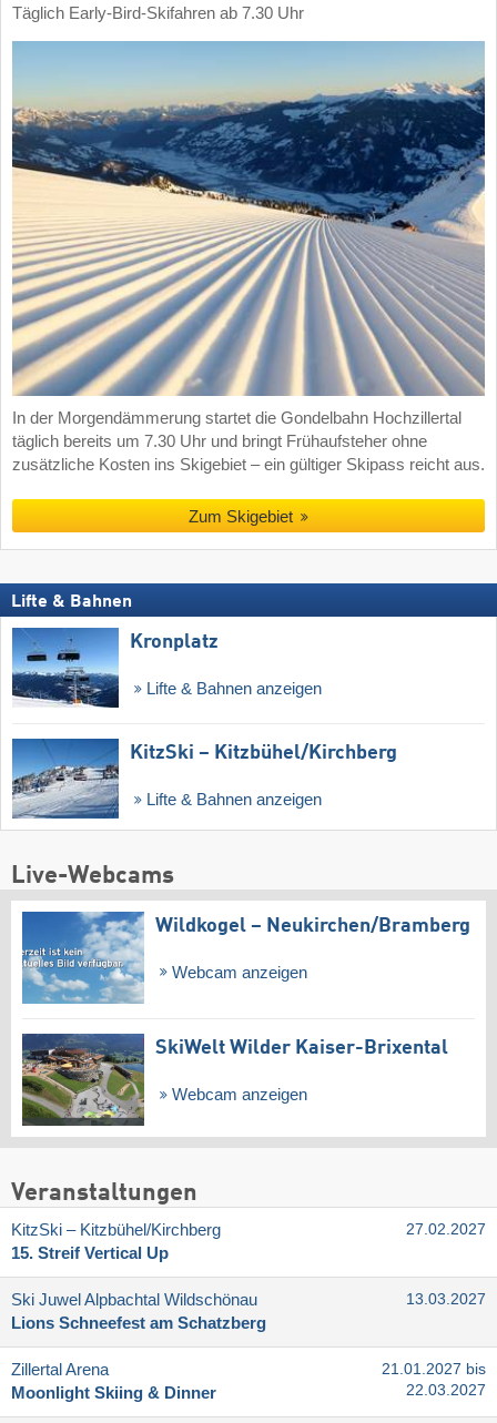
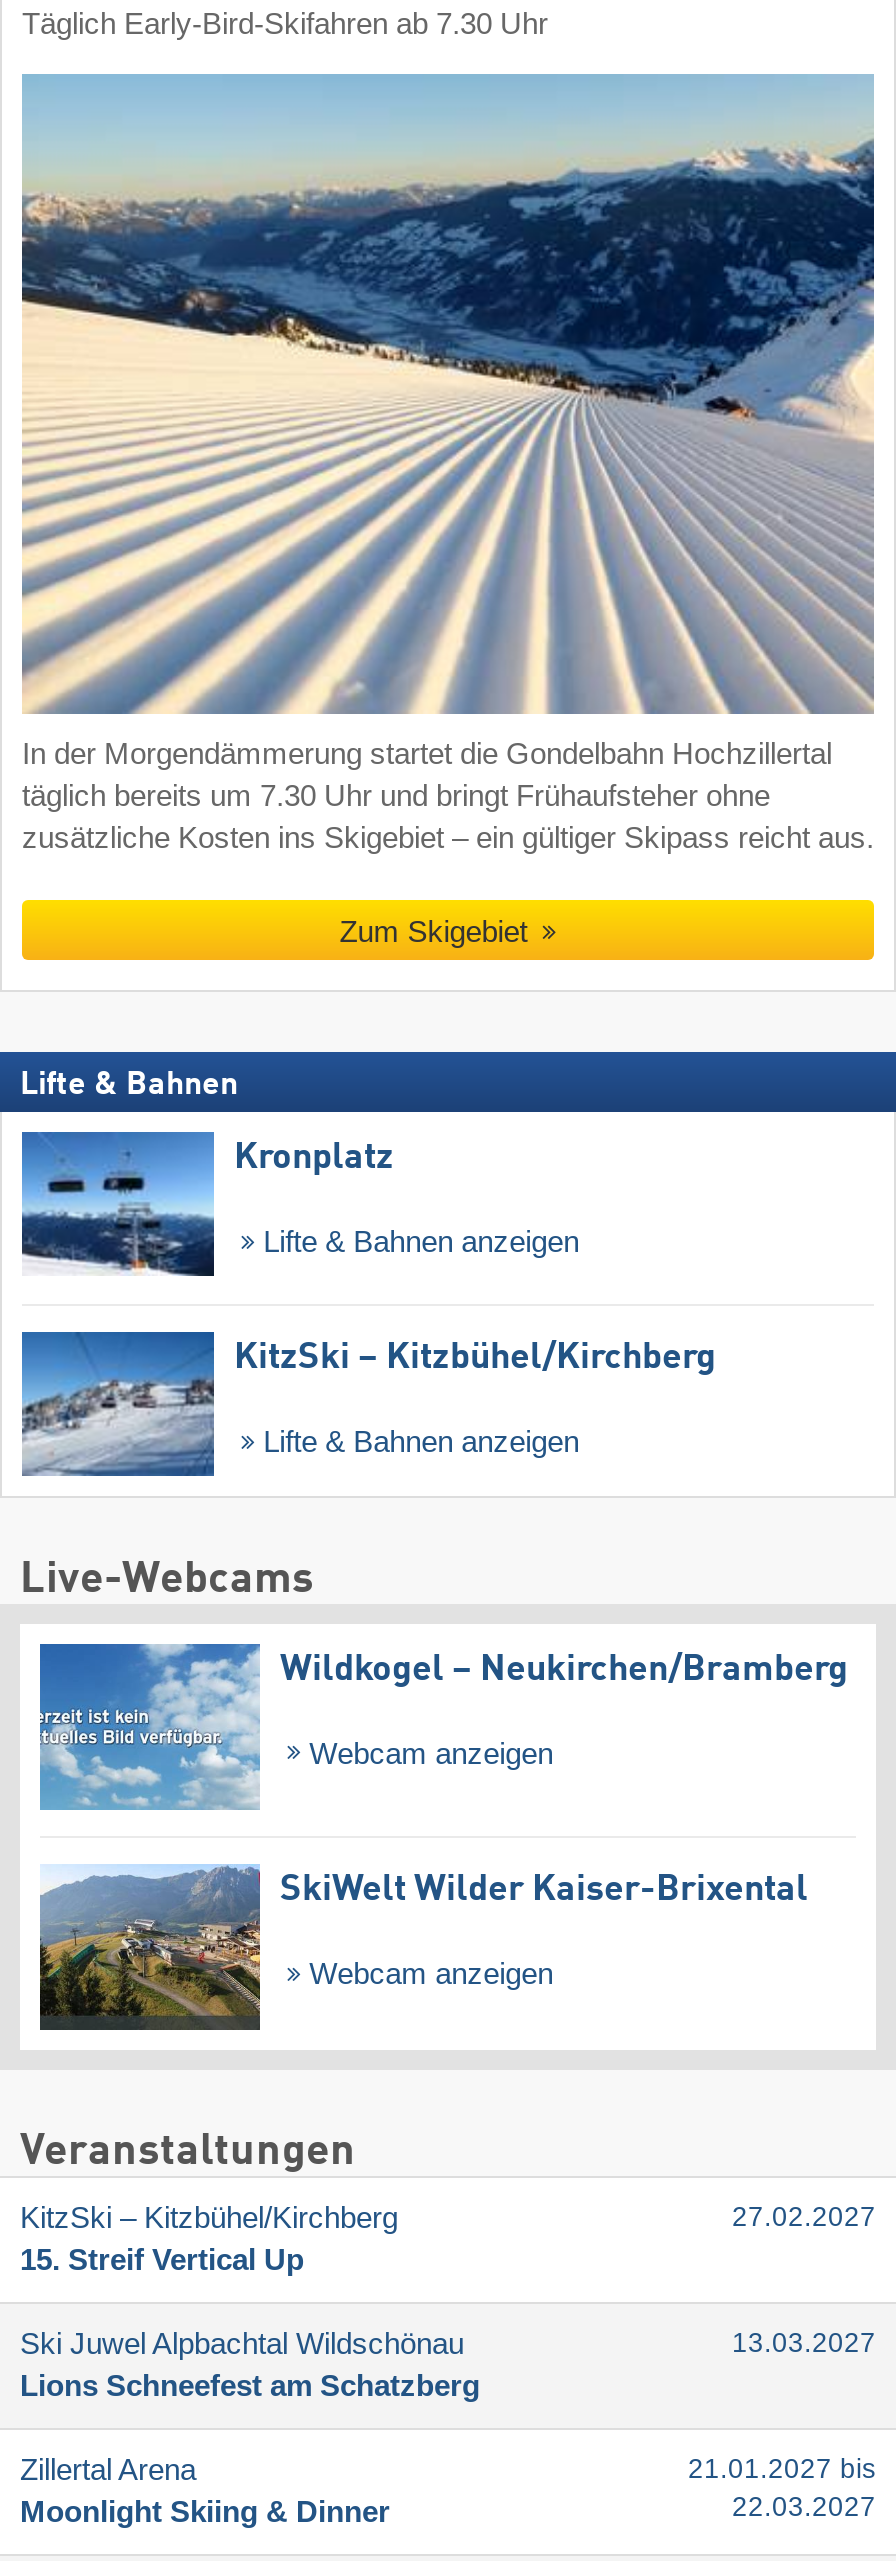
- [image]
+ [image]
